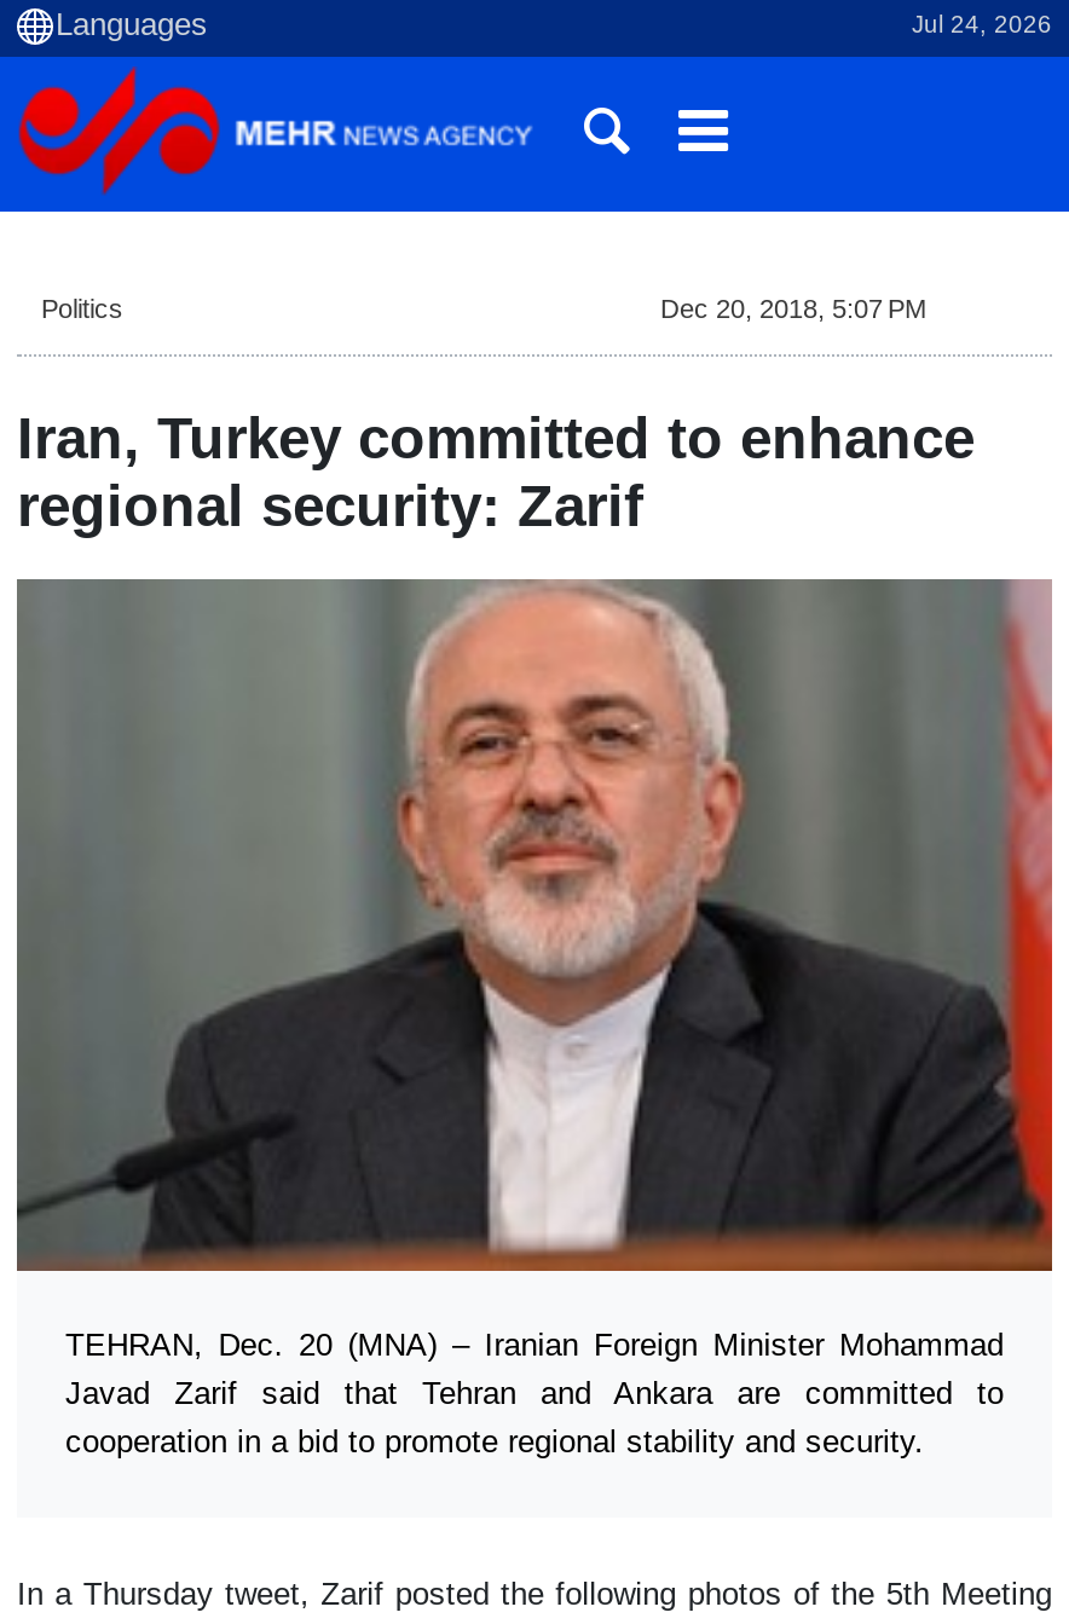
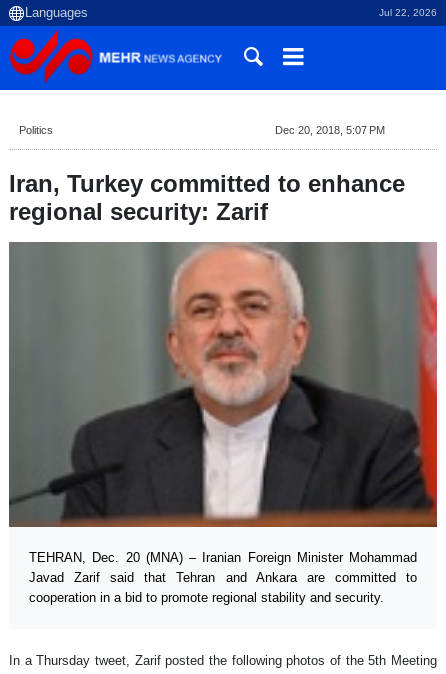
- Jul 24, 2026
+ Jul 22, 2026
